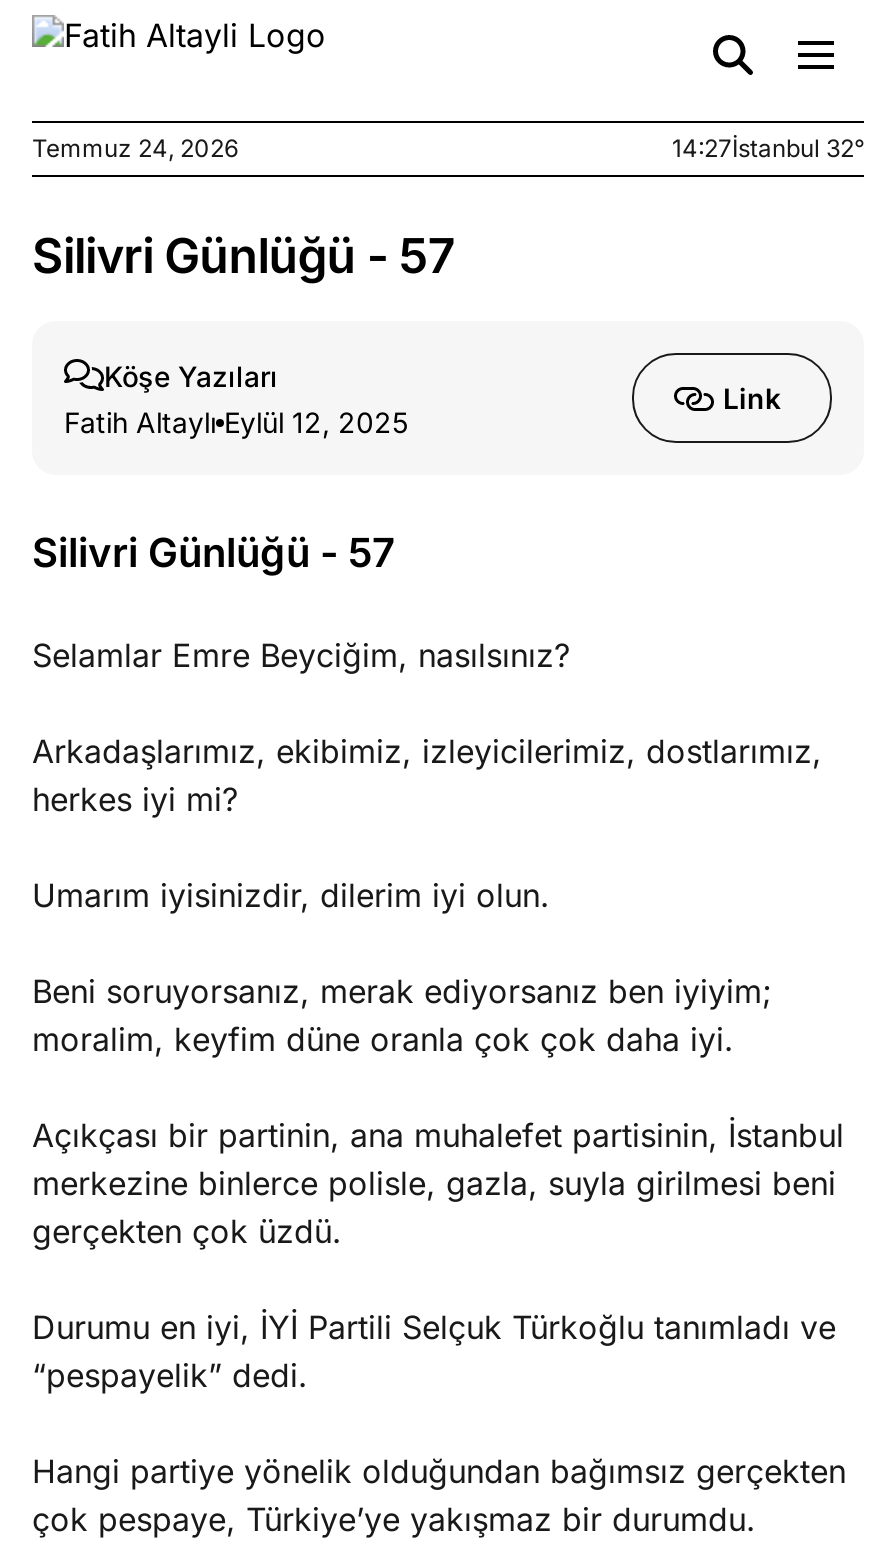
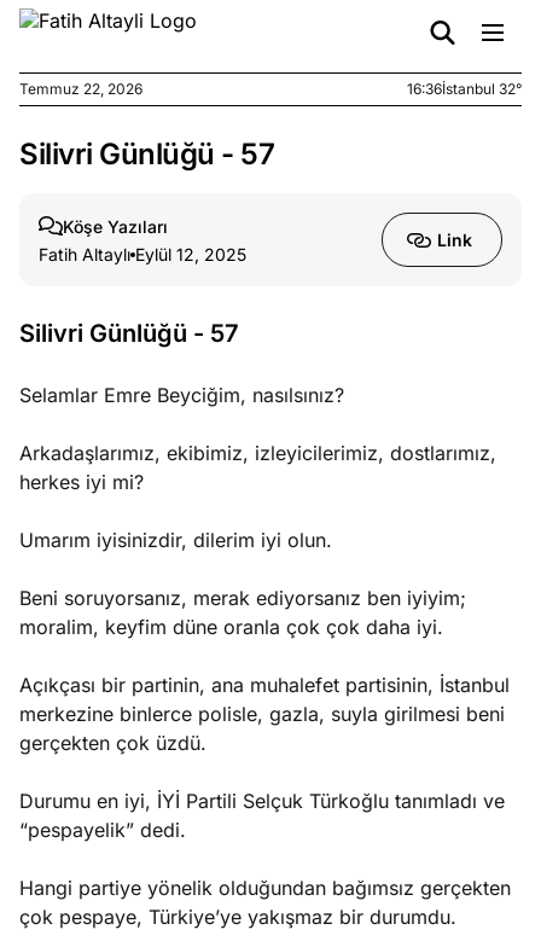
- Temmuz 24, 2026
+ Temmuz 22, 2026

- 14:27İstanbul 32°
+ 16:36İstanbul 32°
